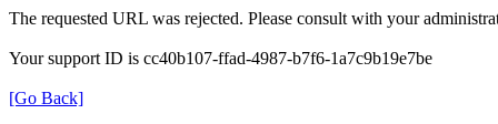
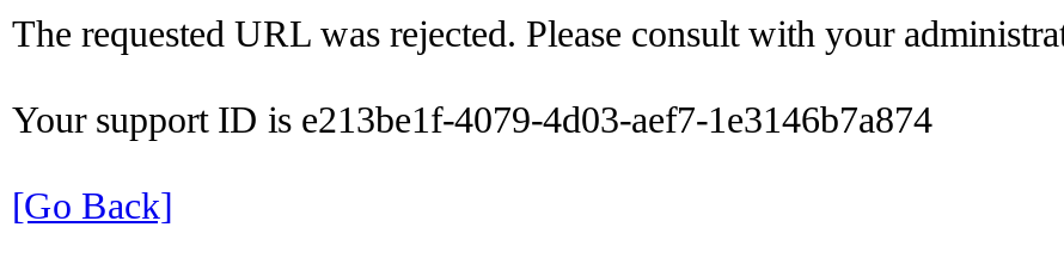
- Your support ID is cc40b107-ffad-4987-b7f6-1a7c9b19e7be
+ Your support ID is e213be1f-4079-4d03-aef7-1e3146b7a874
